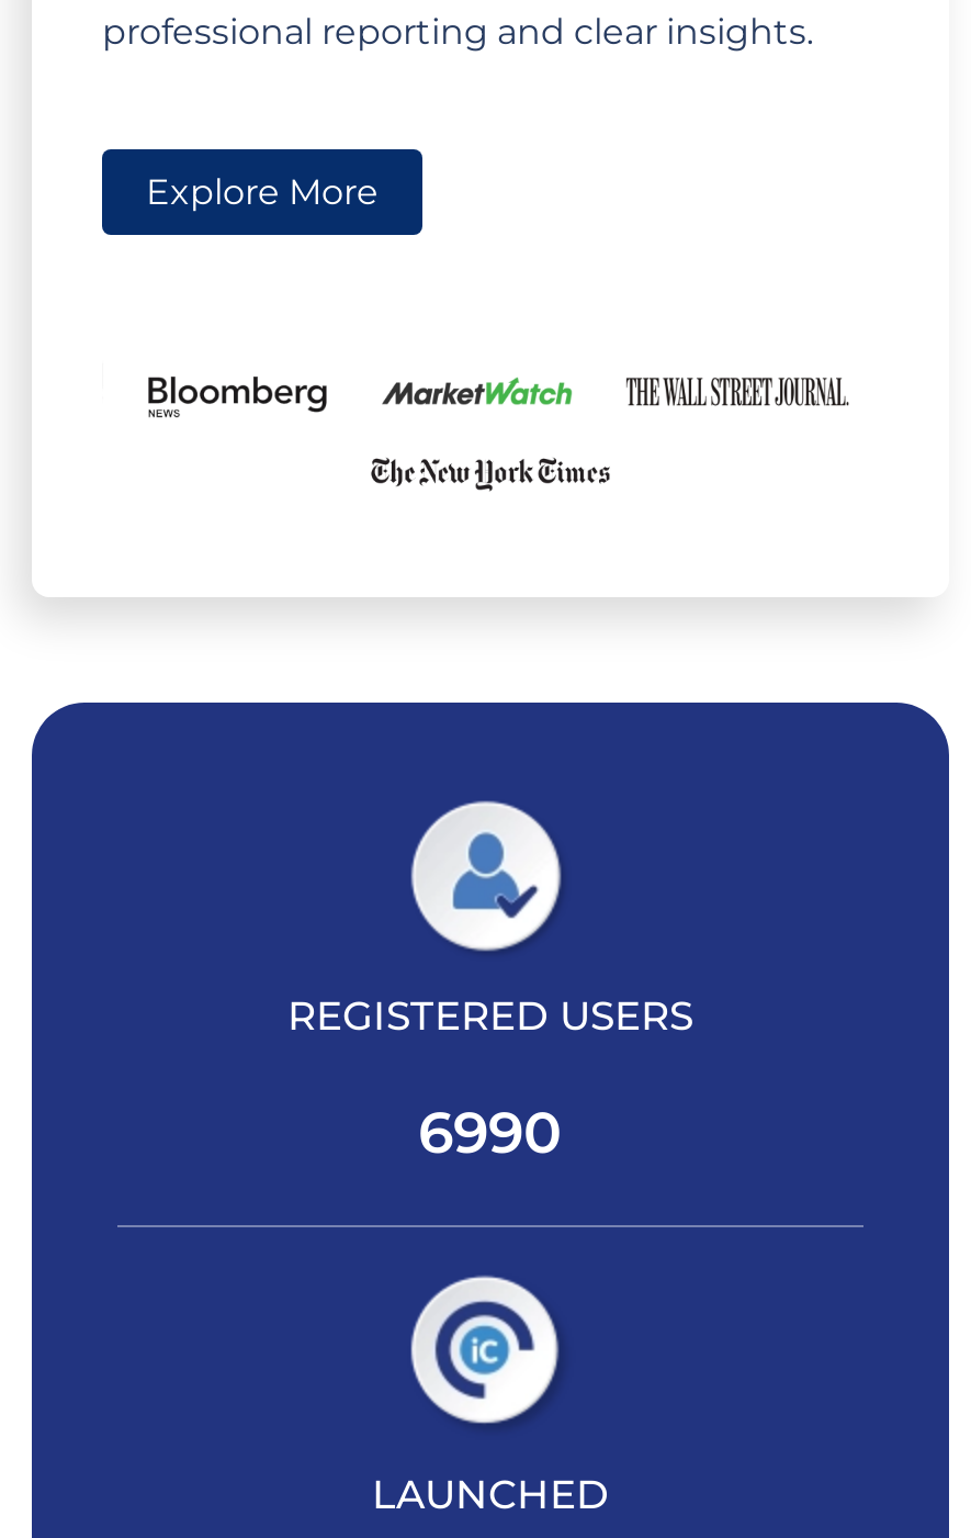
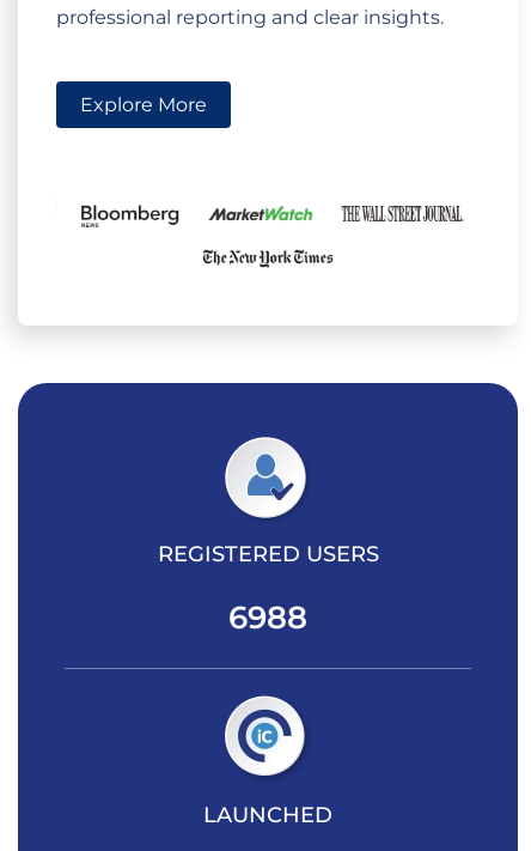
- 6990
+ 6988
